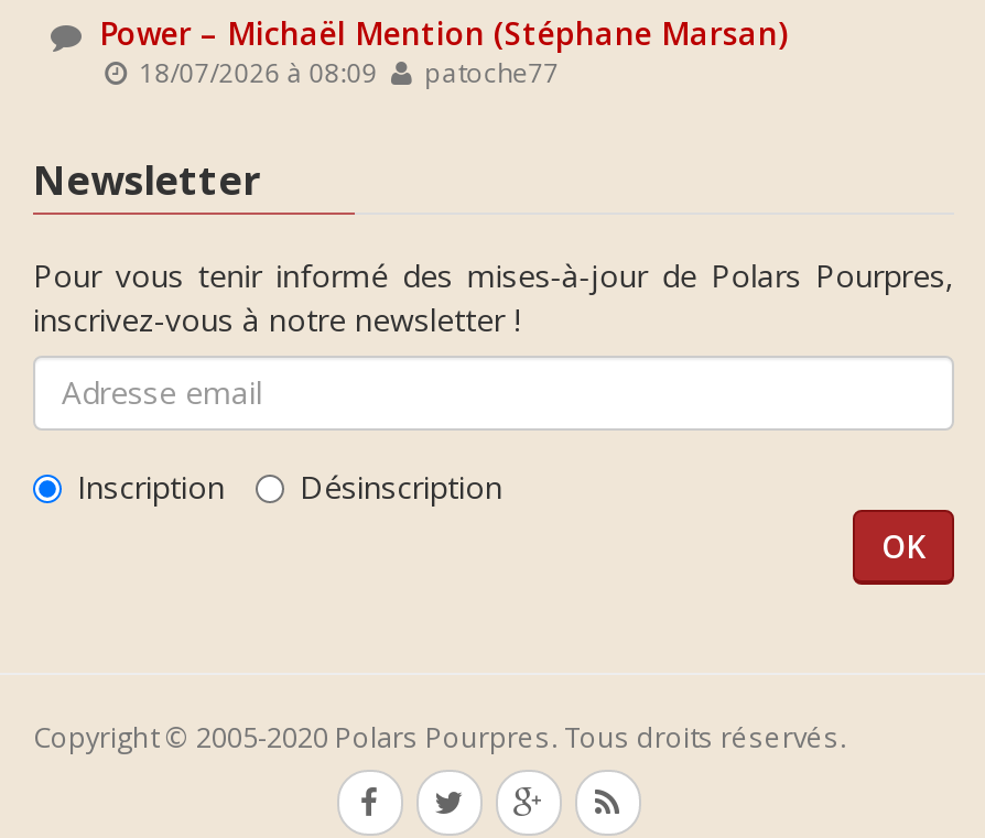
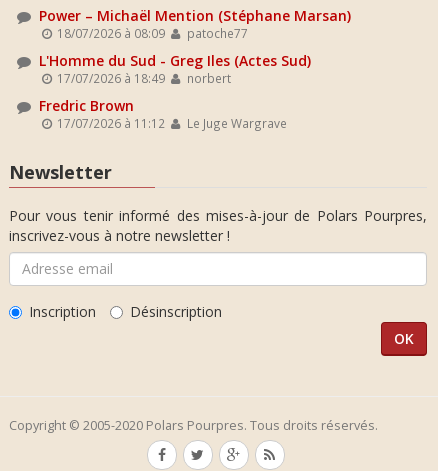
+ L'Homme du Sud - Greg Iles (Actes Sud)
+ 17/07/2026 à 18:49
+ norbert
+ Fredric Brown
+ 17/07/2026 à 11:12
+ Le Juge Wargrave
